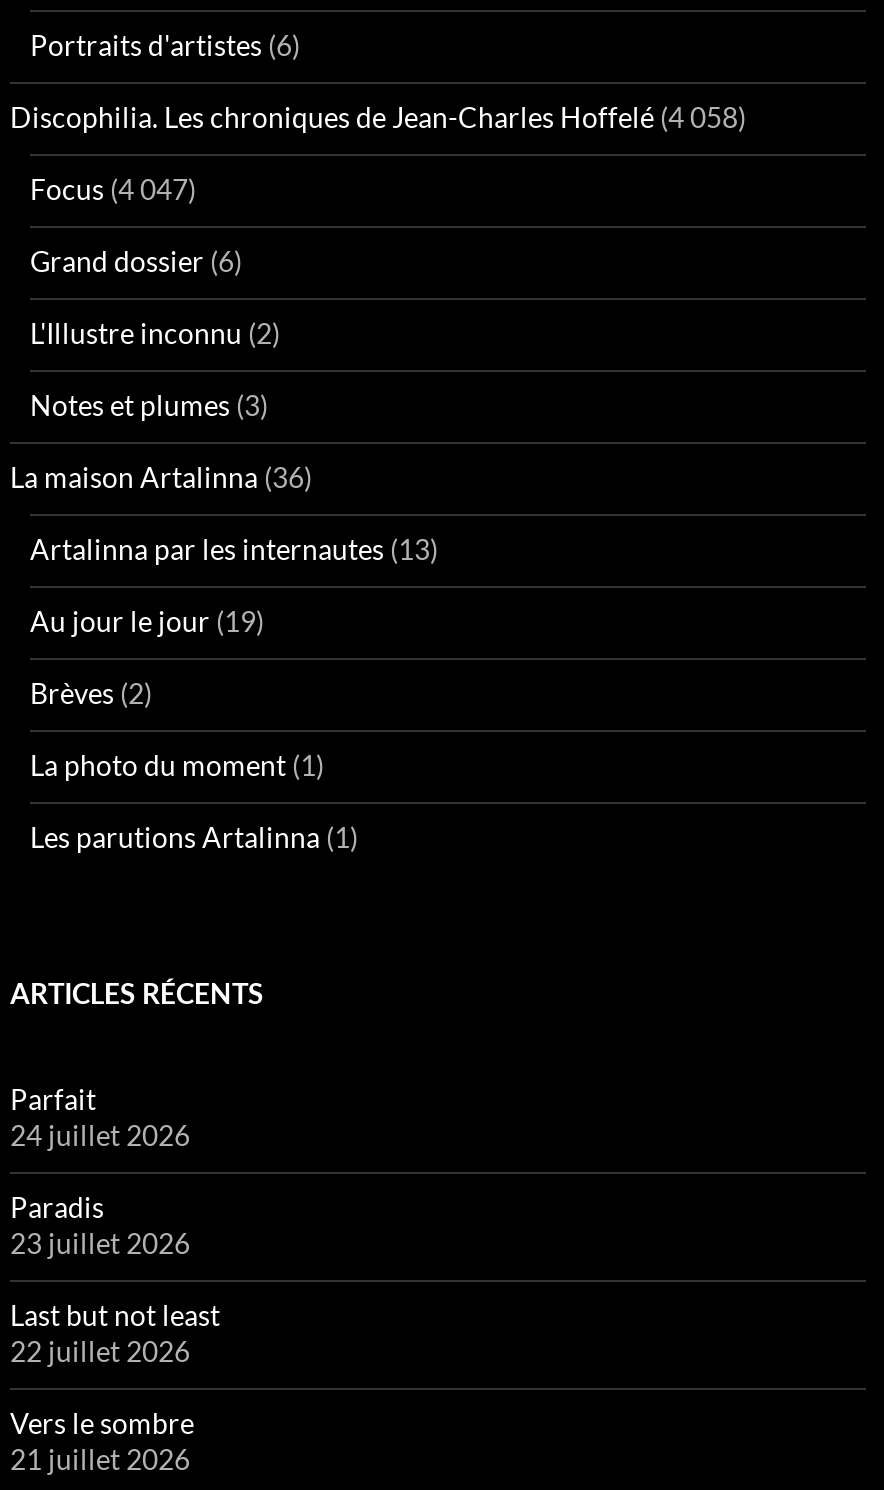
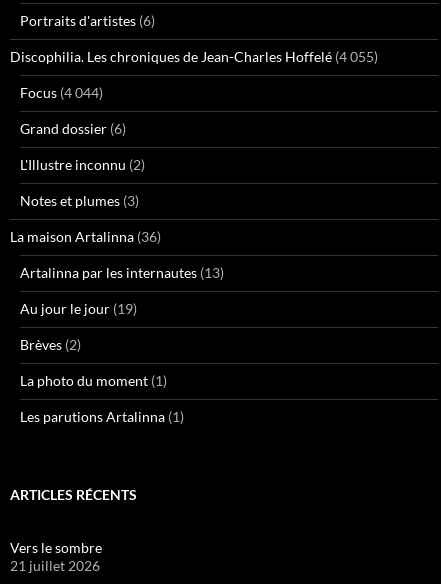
- Discophilia. Les chroniques de Jean-Charles Hoffelé (4 058)
+ Discophilia. Les chroniques de Jean-Charles Hoffelé (4 055)

- Focus (4 047)
+ Focus (4 044)

- Parfait
- 24 juillet 2026
- Paradis
- 23 juillet 2026
- Last but not least
- 22 juillet 2026
